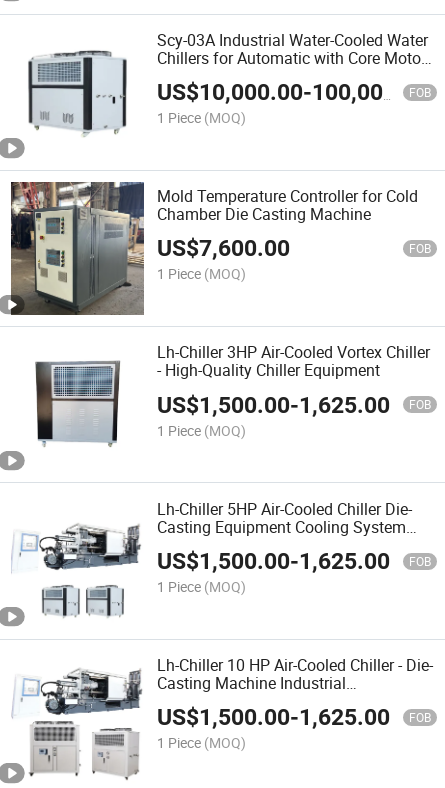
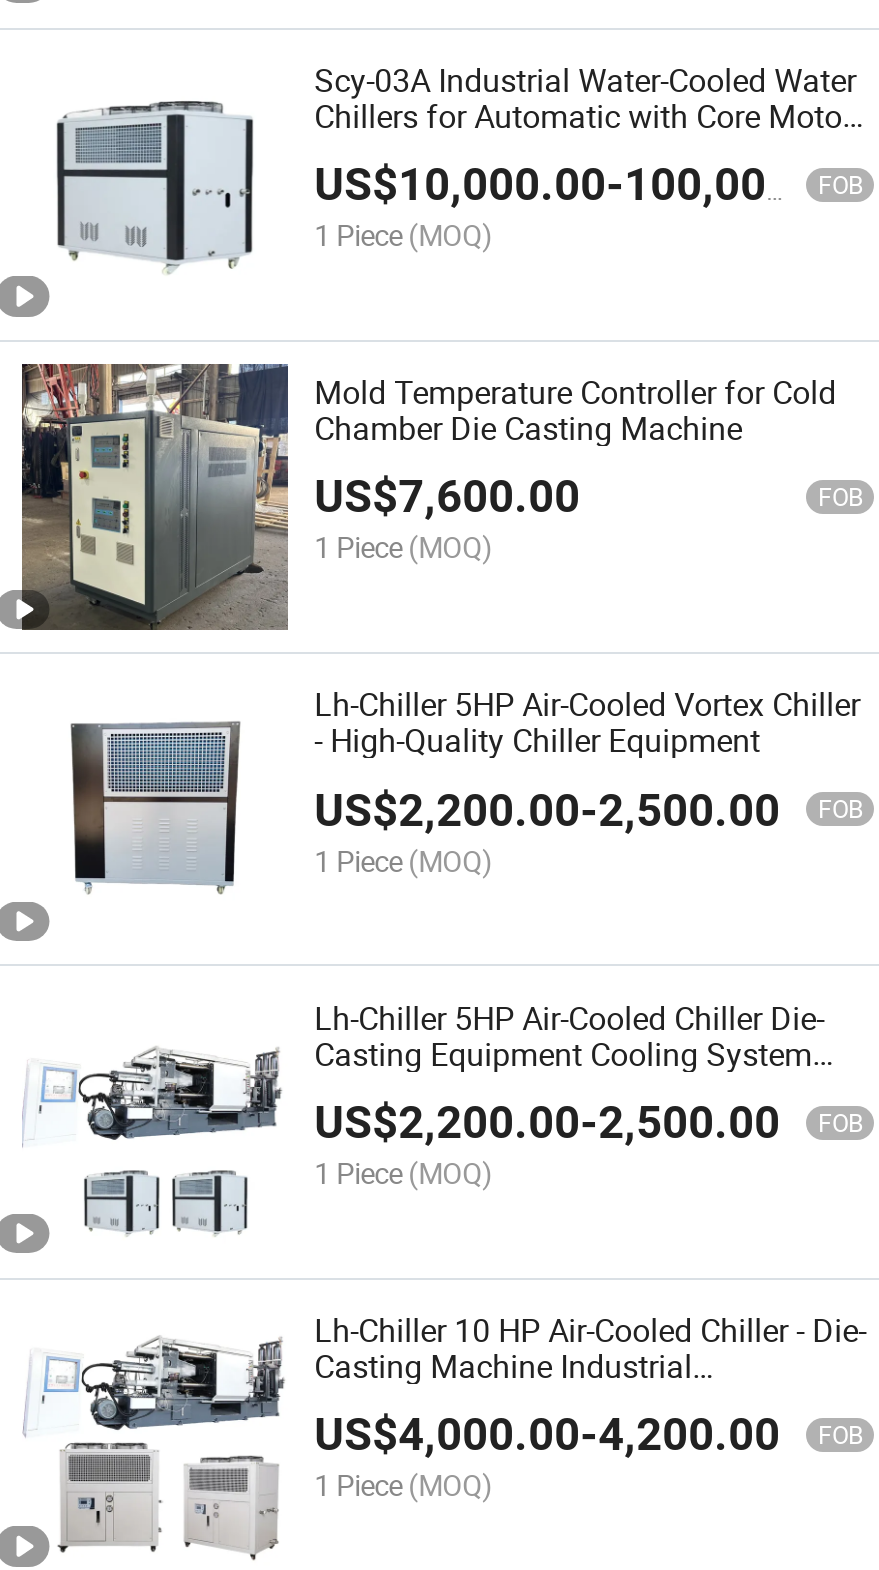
- Lh-Chiller 3HP Air-Cooled Vortex Chiller
+ Lh-Chiller 5HP Air-Cooled Vortex Chiller

- US$1,500.00-1,625.00 FOB
+ US$2,200.00-2,500.00 FOB

- US$1,500.00-1,625.00 FOB
+ US$2,200.00-2,500.00 FOB

- US$1,500.00-1,625.00 FOB
+ US$4,000.00-4,200.00 FOB
